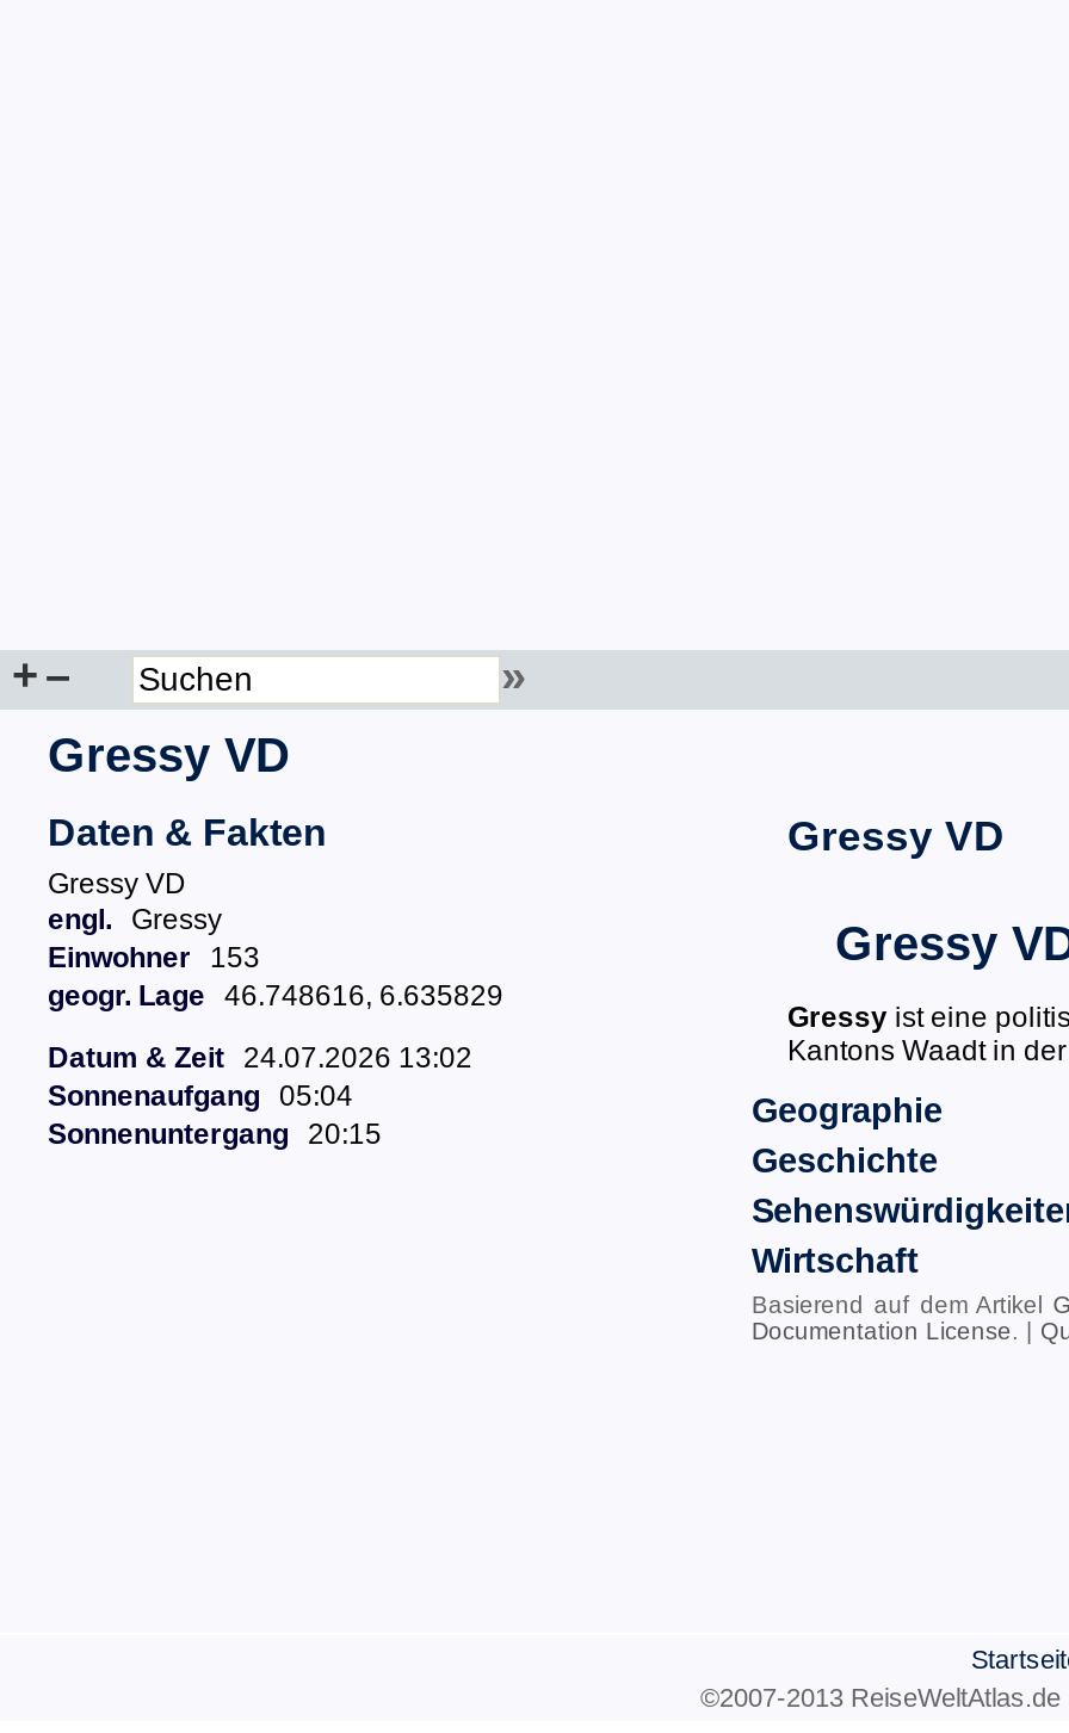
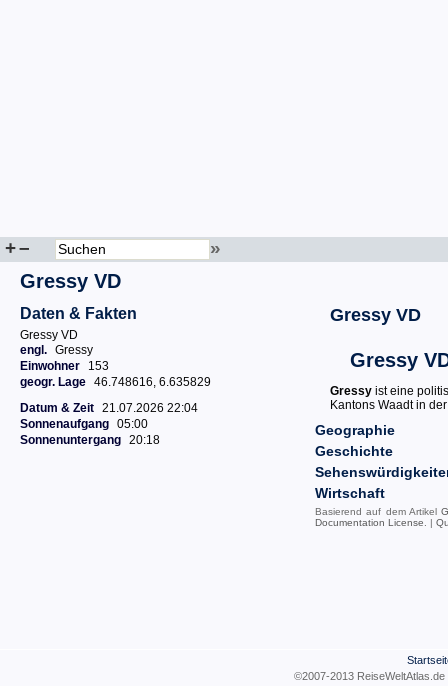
- Datum & Zeit 24.07.2026 13:02
+ Datum & Zeit 21.07.2026 22:04

- Sonnenaufgang 05:04
+ Sonnenaufgang 05:00

- Sonnenuntergang 20:15
+ Sonnenuntergang 20:18
